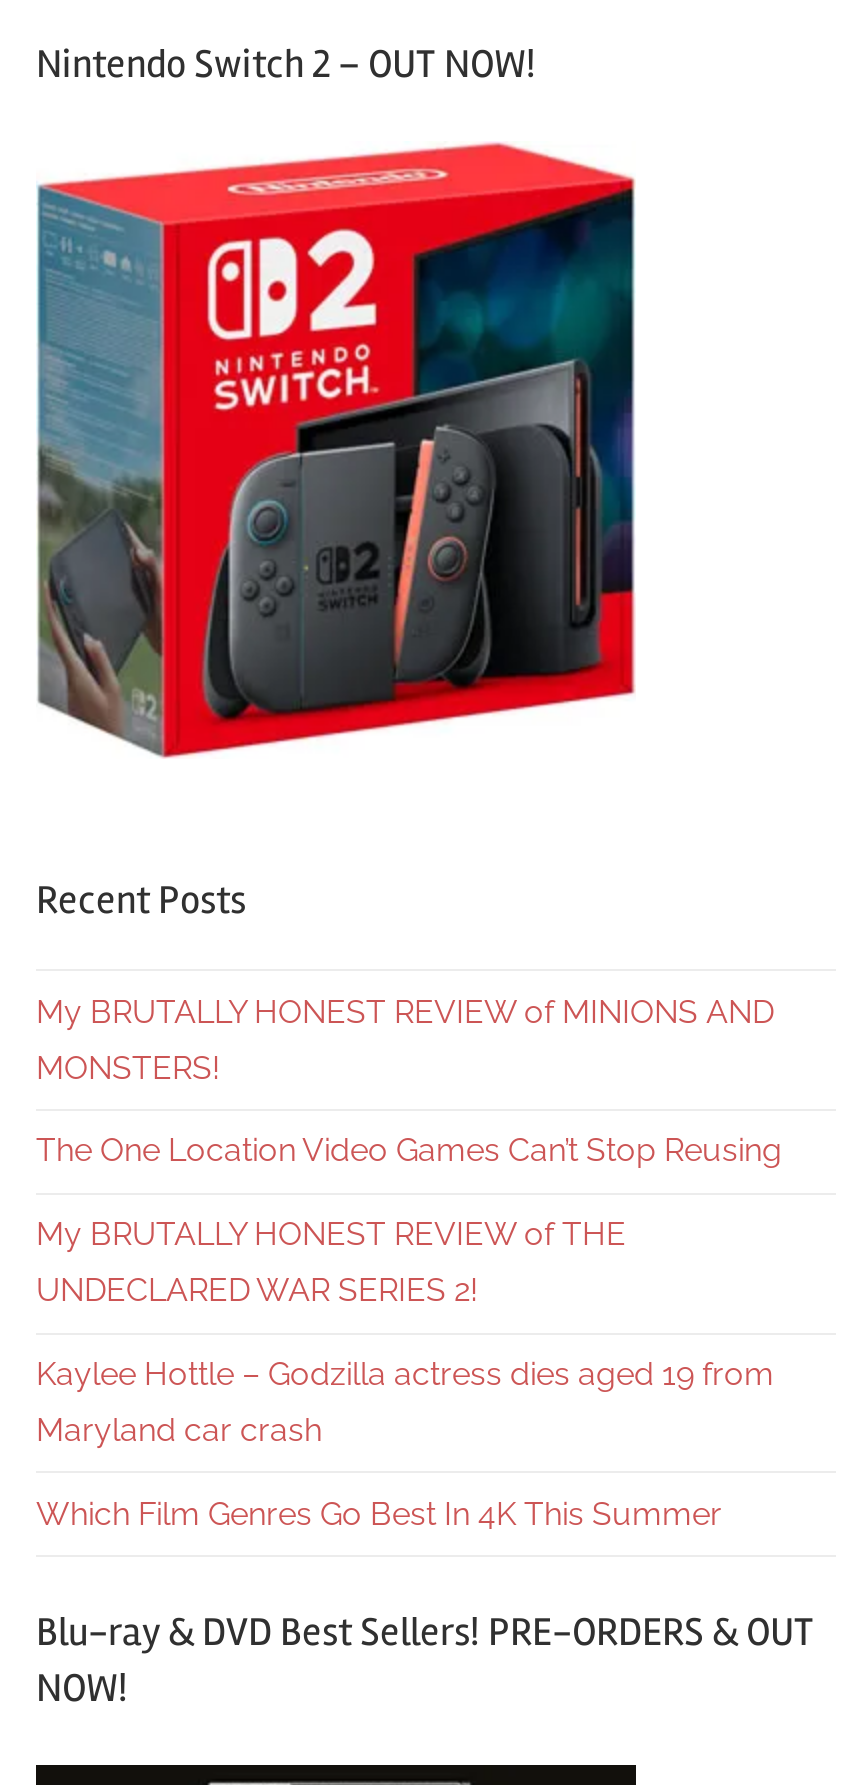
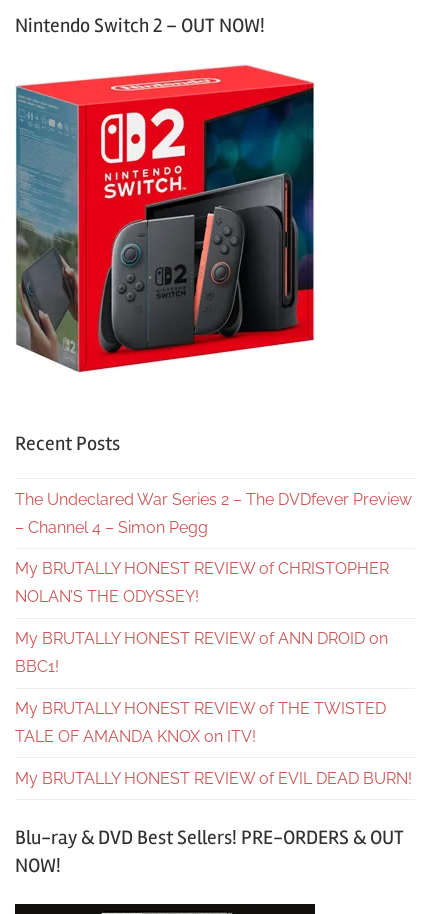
- My BRUTALLY HONEST REVIEW of MINIONS AND
- MONSTERS!
- The One Location Video Games Can’t Stop Reusing
- My BRUTALLY HONEST REVIEW of THE
- UNDECLARED WAR SERIES 2!
- Kaylee Hottle – Godzilla actress dies aged 19 from
- Maryland car crash
- Which Film Genres Go Best In 4K This Summer
+ The Undeclared War Series 2 – The DVDfever Preview
+ – Channel 4 – Simon Pegg
+ My BRUTALLY HONEST REVIEW of CHRISTOPHER
+ NOLAN’S THE ODYSSEY!
+ My BRUTALLY HONEST REVIEW of ANN DROID on
+ BBC1!
+ My BRUTALLY HONEST REVIEW of THE TWISTED
+ TALE OF AMANDA KNOX on ITV!
+ My BRUTALLY HONEST REVIEW of EVIL DEAD BURN!
